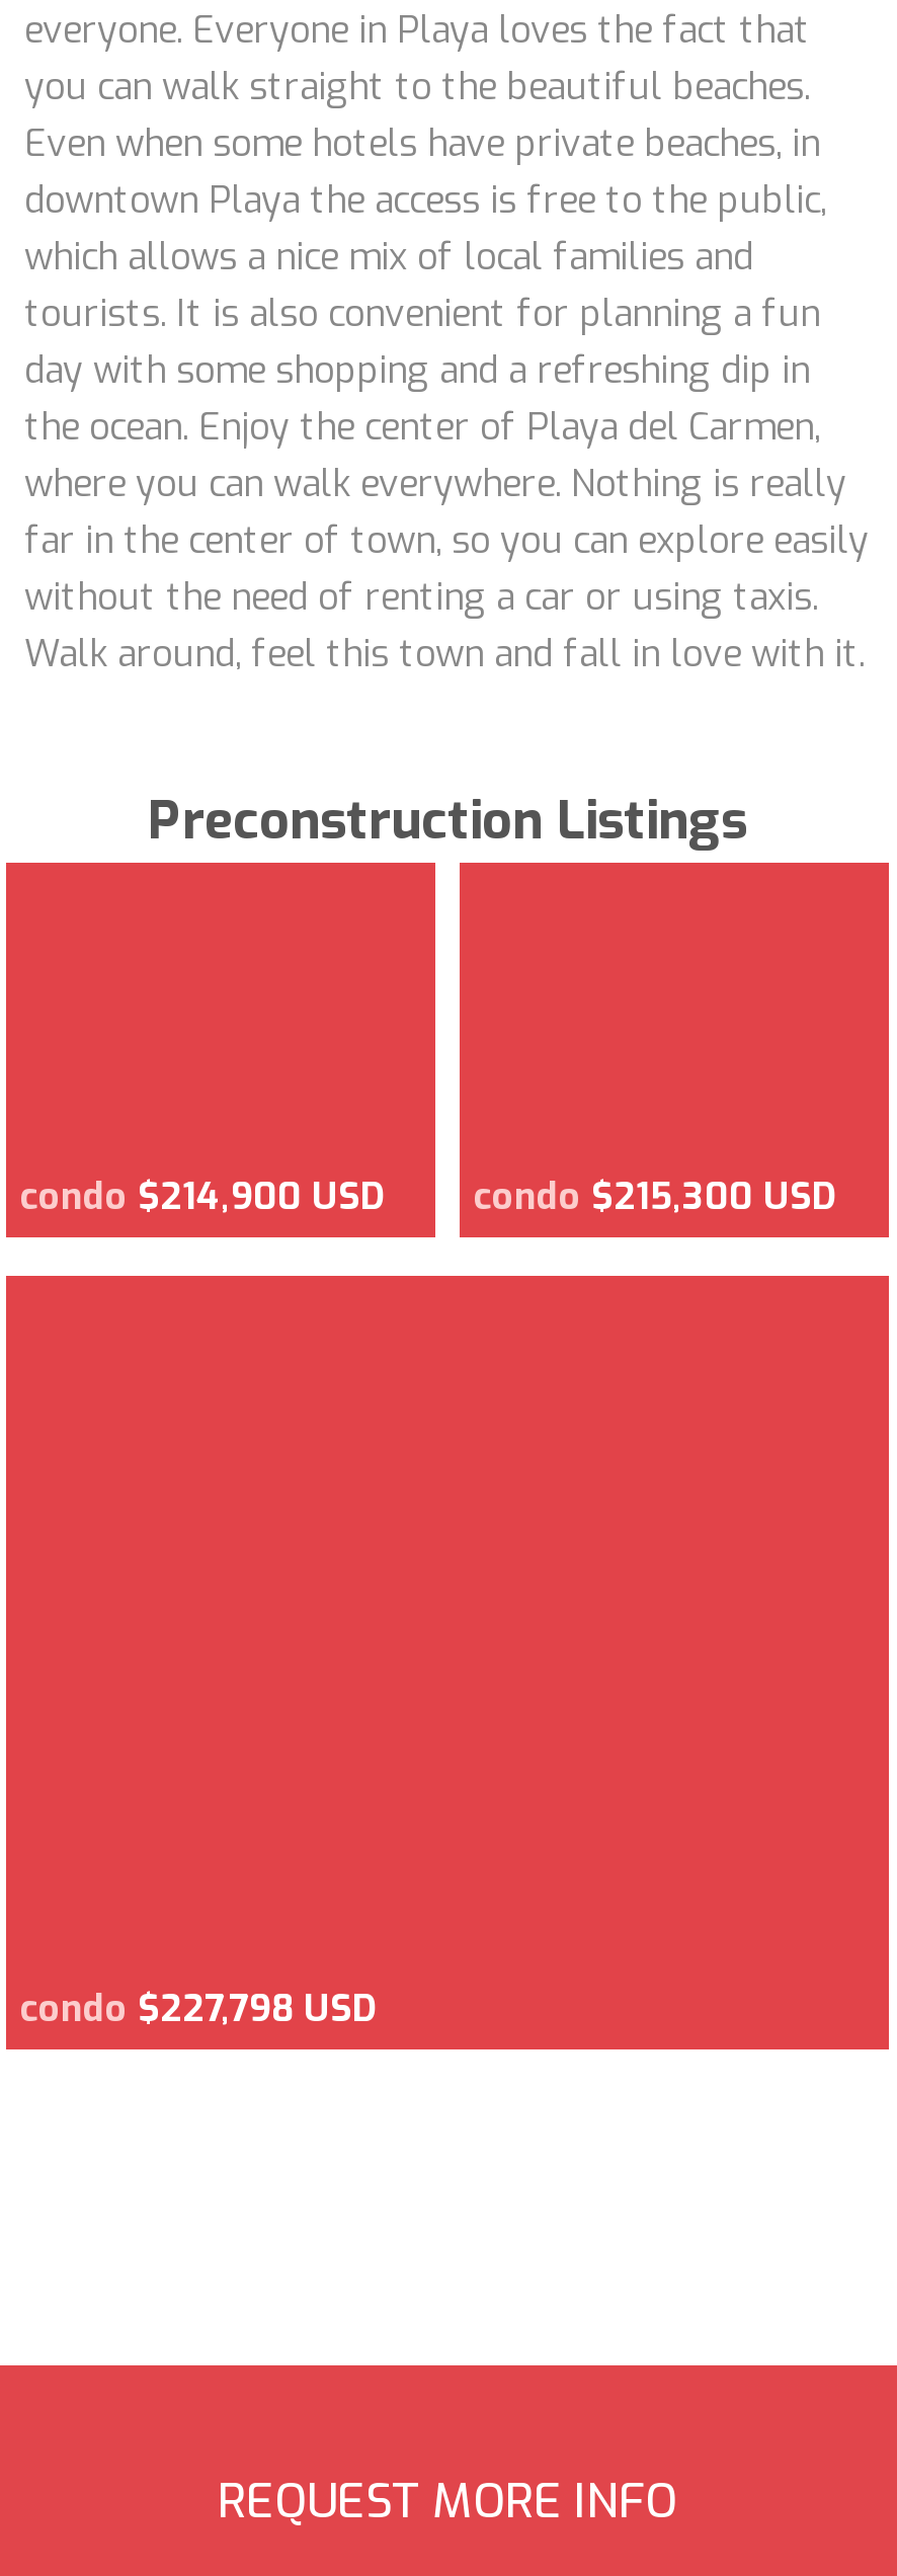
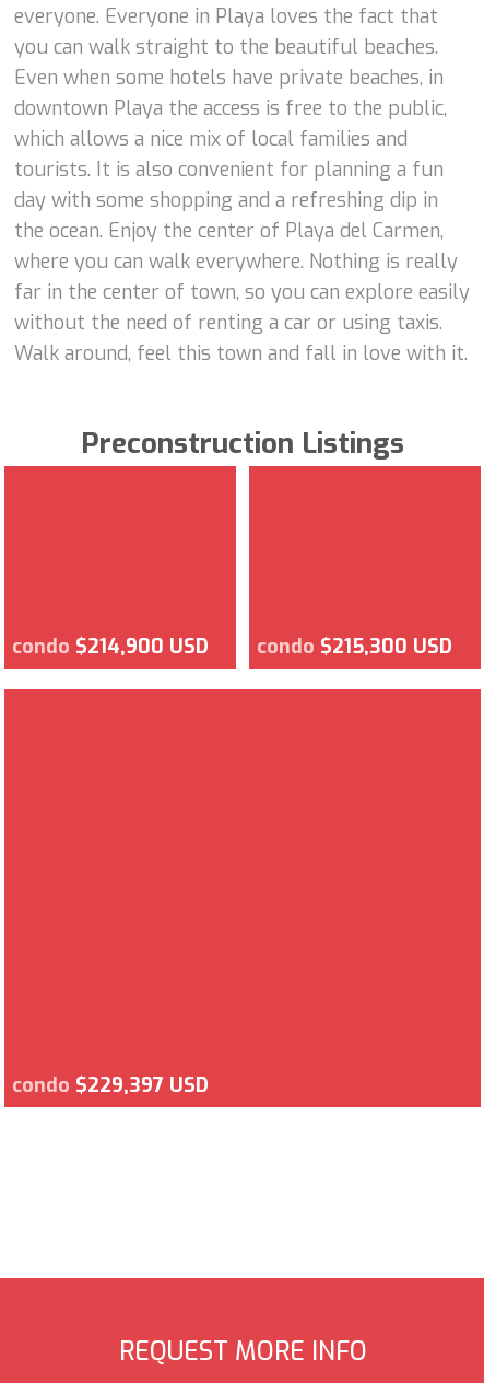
- condo $227,798 USD
+ condo $229,397 USD
